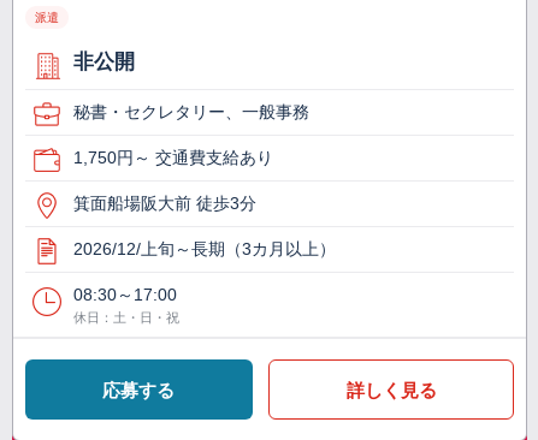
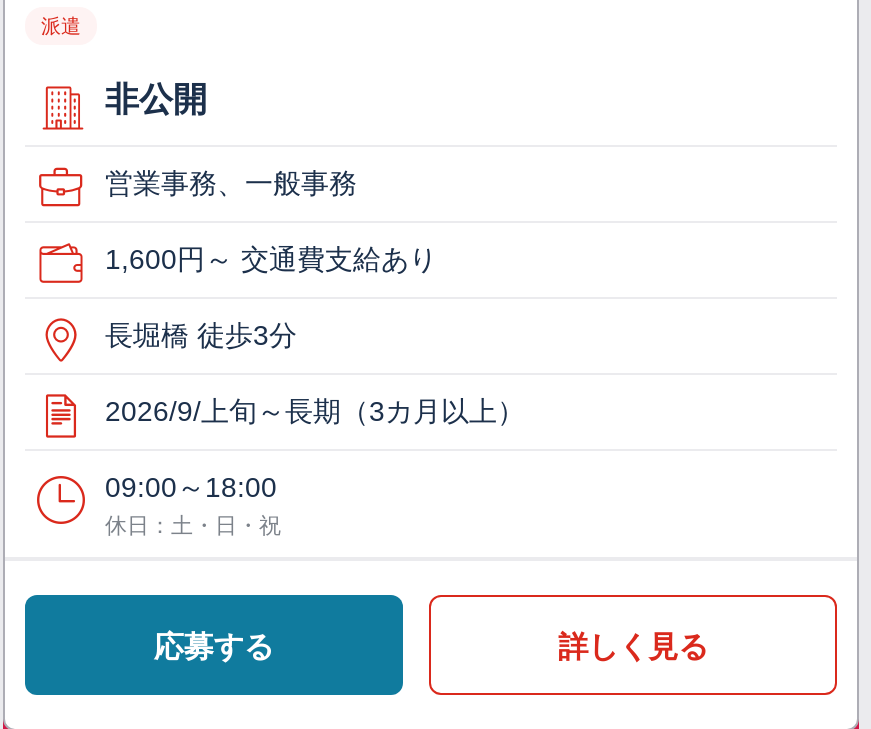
- 秘書・セクレタリー、一般事務
+ 営業事務、一般事務

- 1,750円～ 交通費支給あり
+ 1,600円～ 交通費支給あり

- 箕面船場阪大前 徒歩3分
+ 長堀橋 徒歩3分

- 2026/12/上旬～長期（3カ月以上）
+ 2026/9/上旬～長期（3カ月以上）

- 08:30～17:00
+ 09:00～18:00
